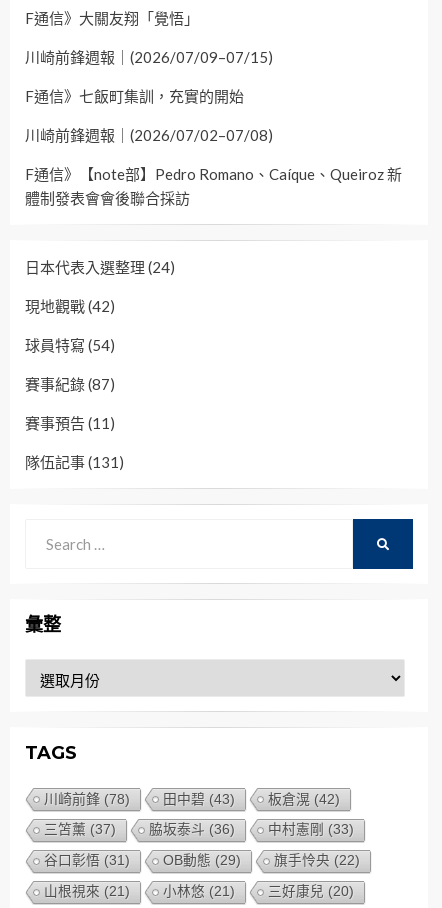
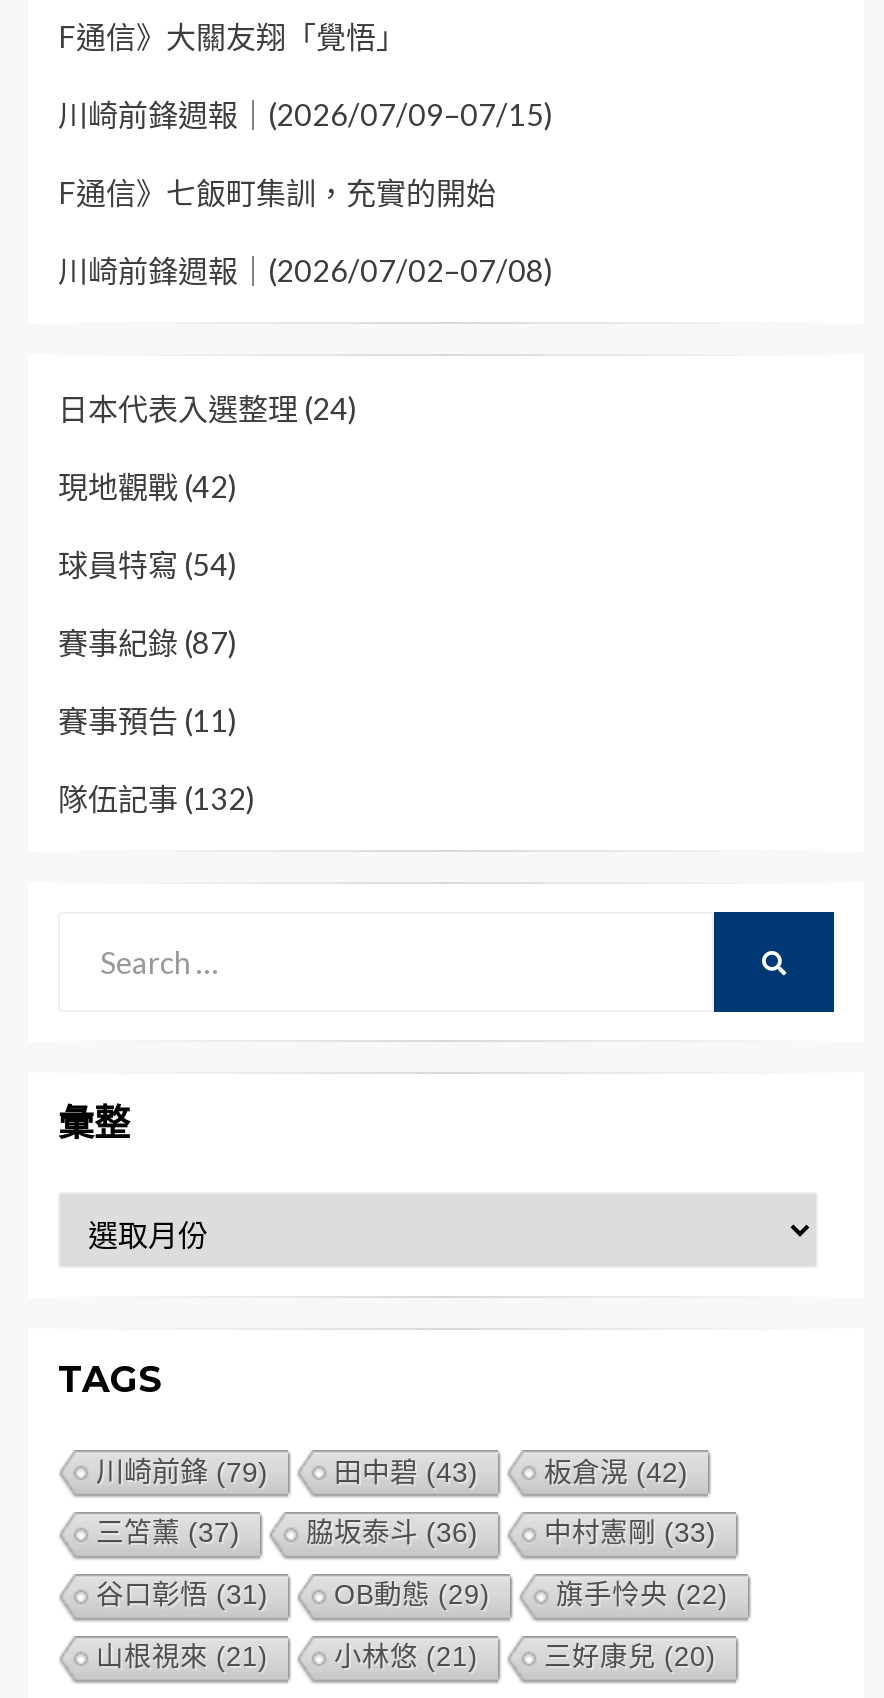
- F通信》【note部】Pedro Romano、Caíque、Queiroz 新
- 體制發表會會後聯合採訪

- 隊伍記事(131)
+ 隊伍記事(132)

- 川崎前鋒(78)
+ 川崎前鋒(79)
